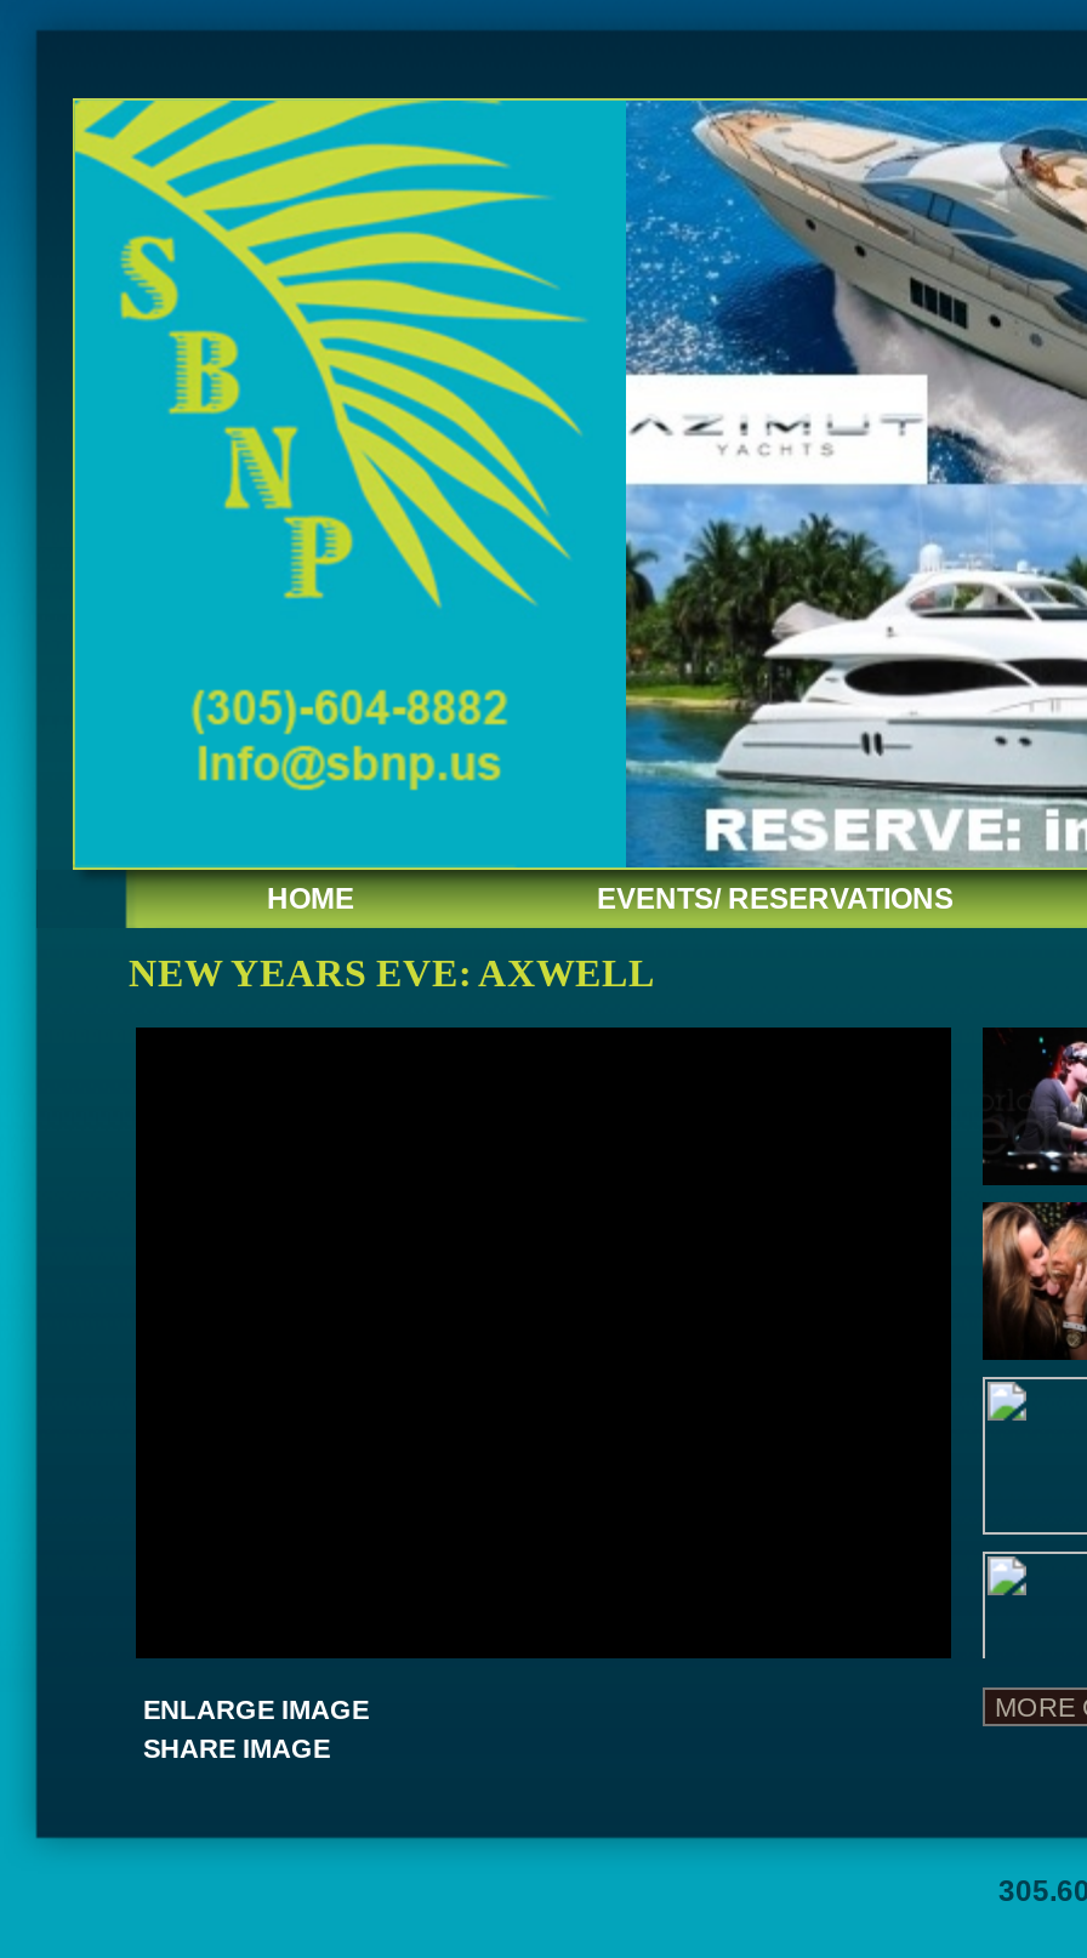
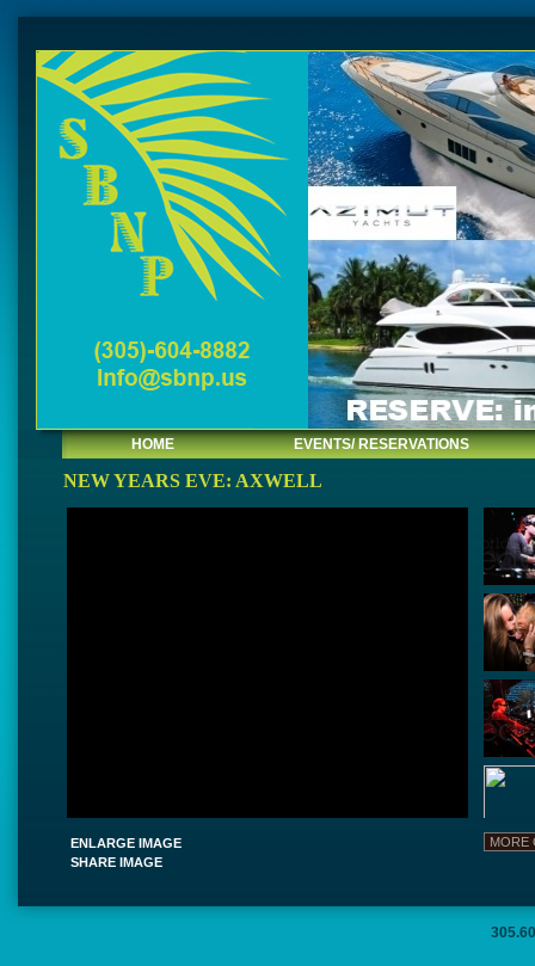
- [image]
+ [image]
